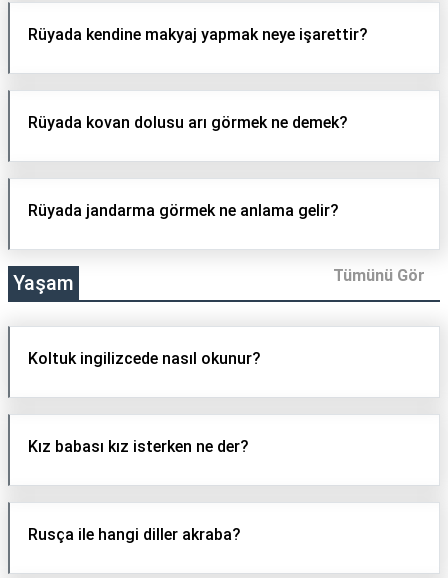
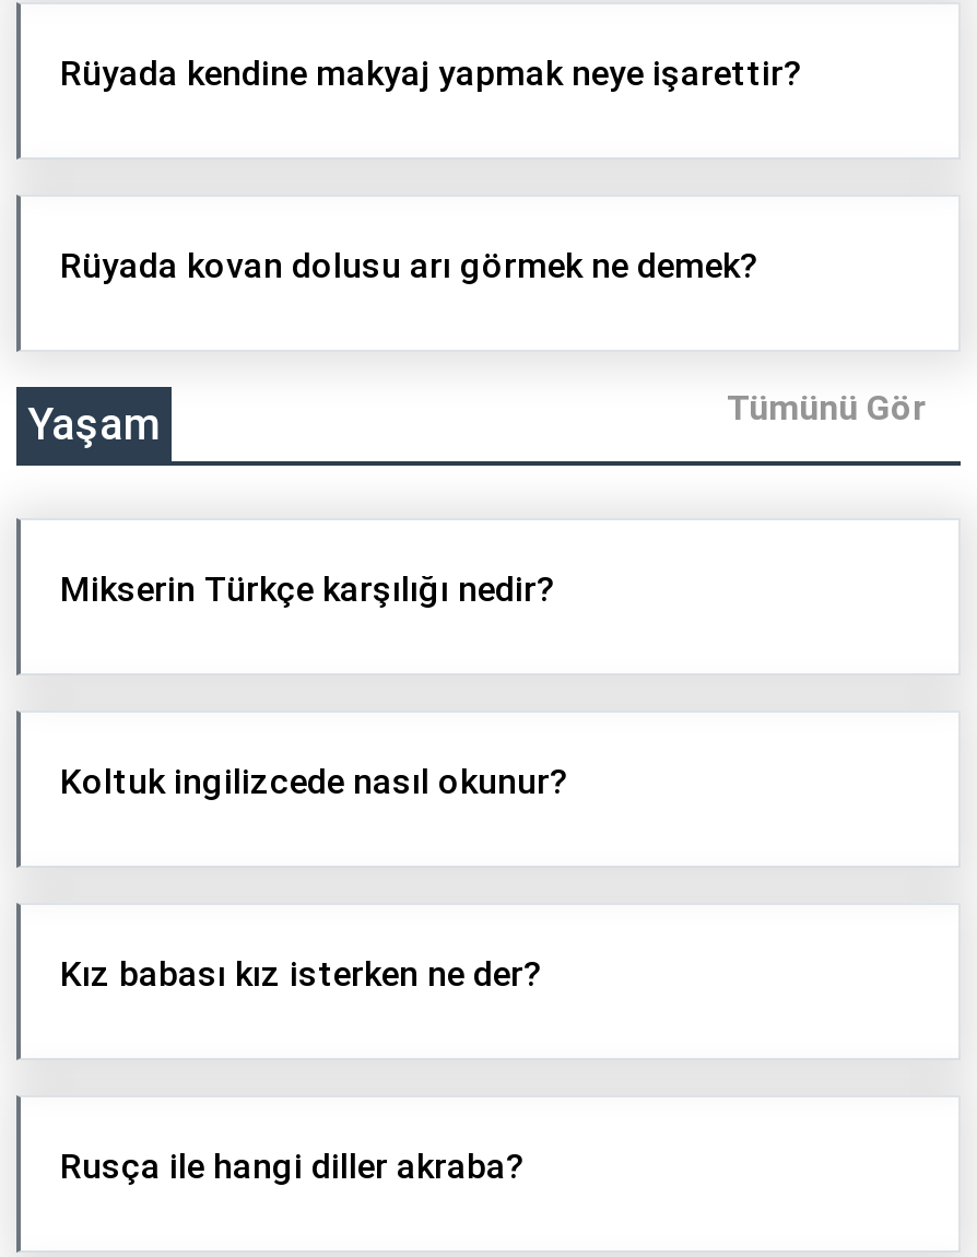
- Rüyada jandarma görmek ne anlama gelir?

moved up: Yaşam | Tümünü Gör

+ Mikserin Türkçe karşılığı nedir?
